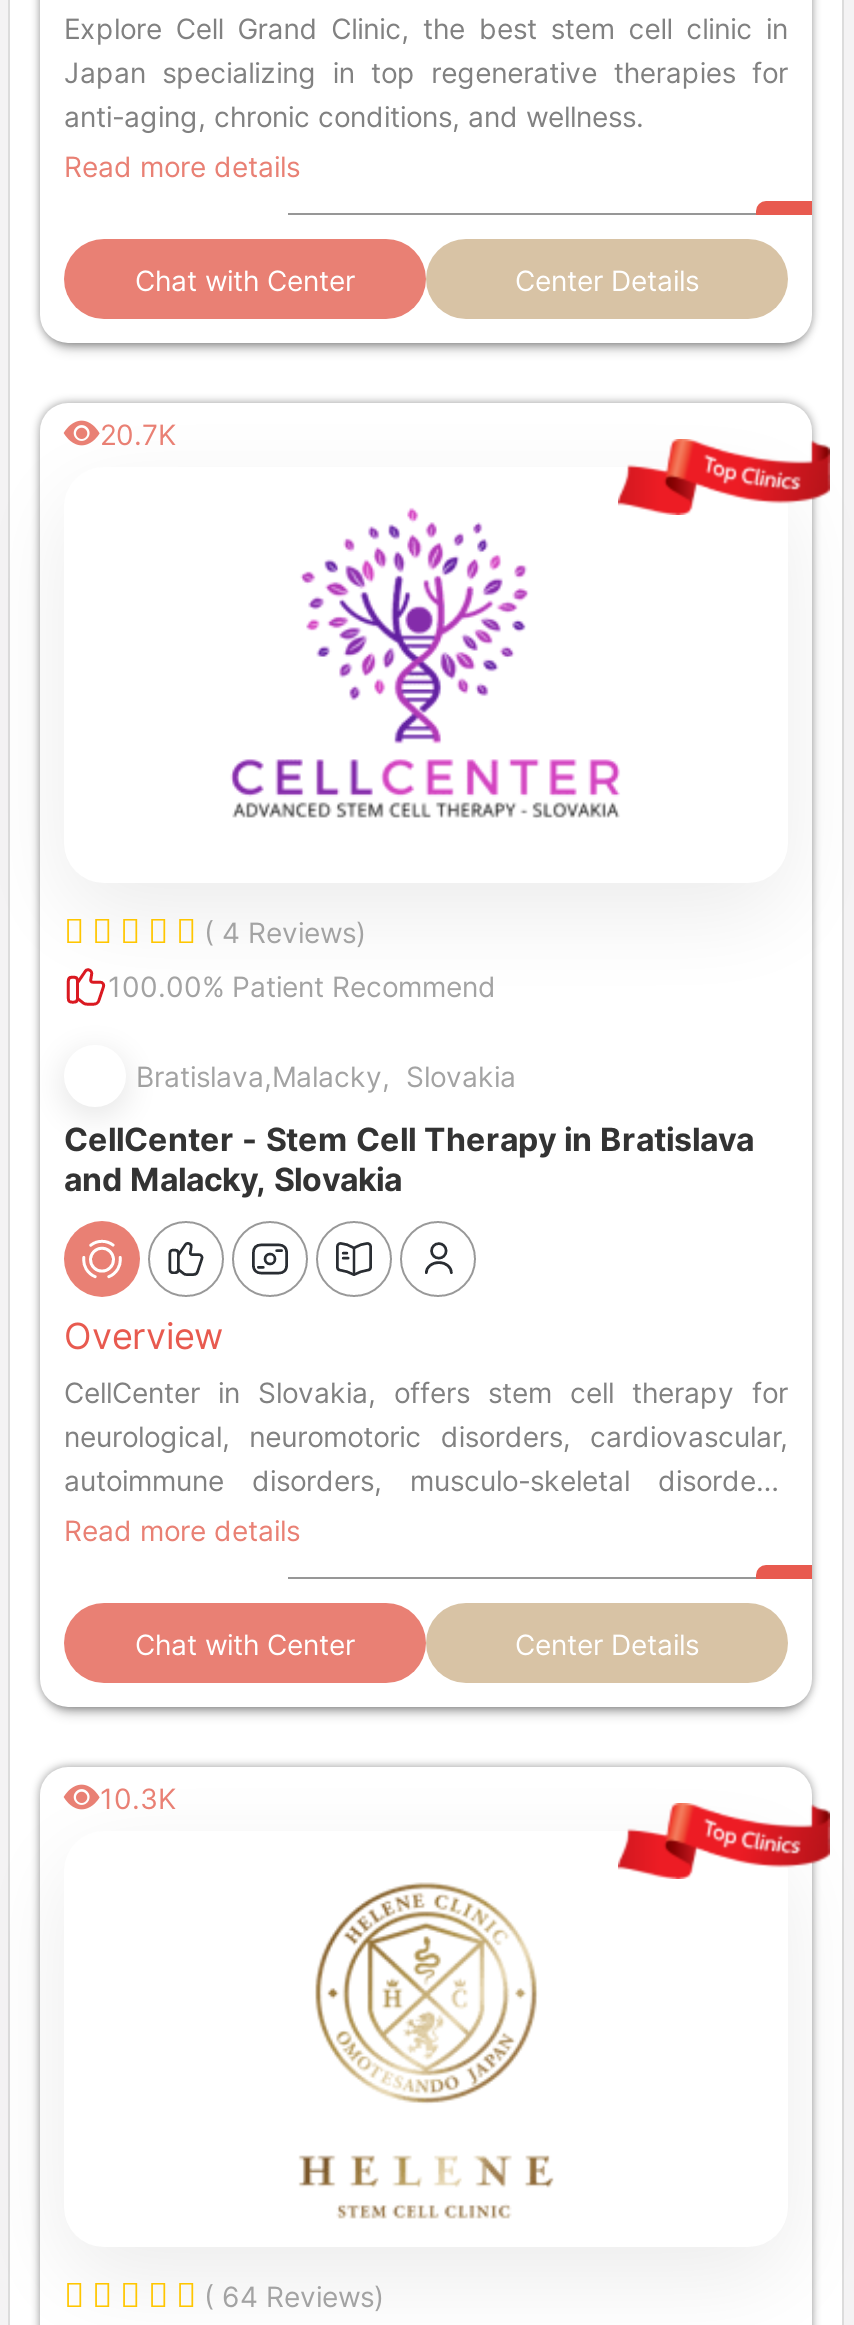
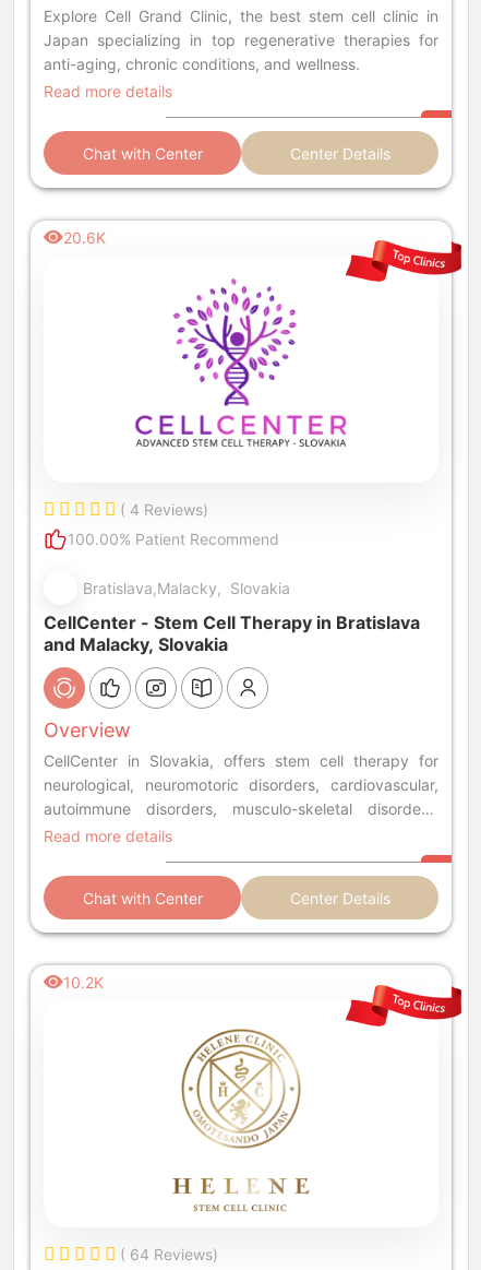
- 20.7K
+ 20.6K

- 10.3K
+ 10.2K
